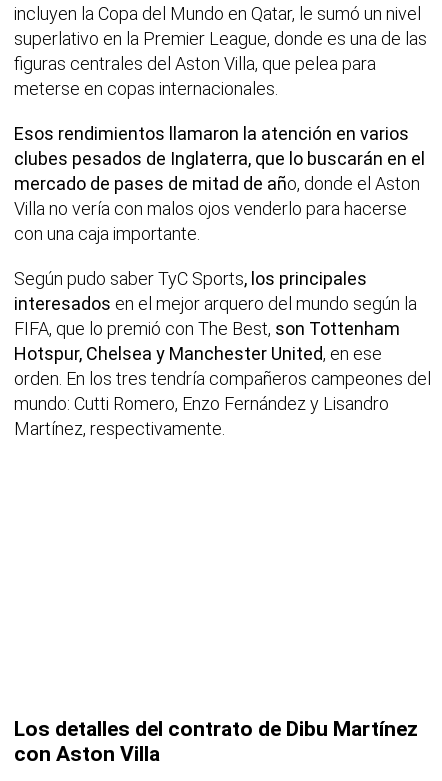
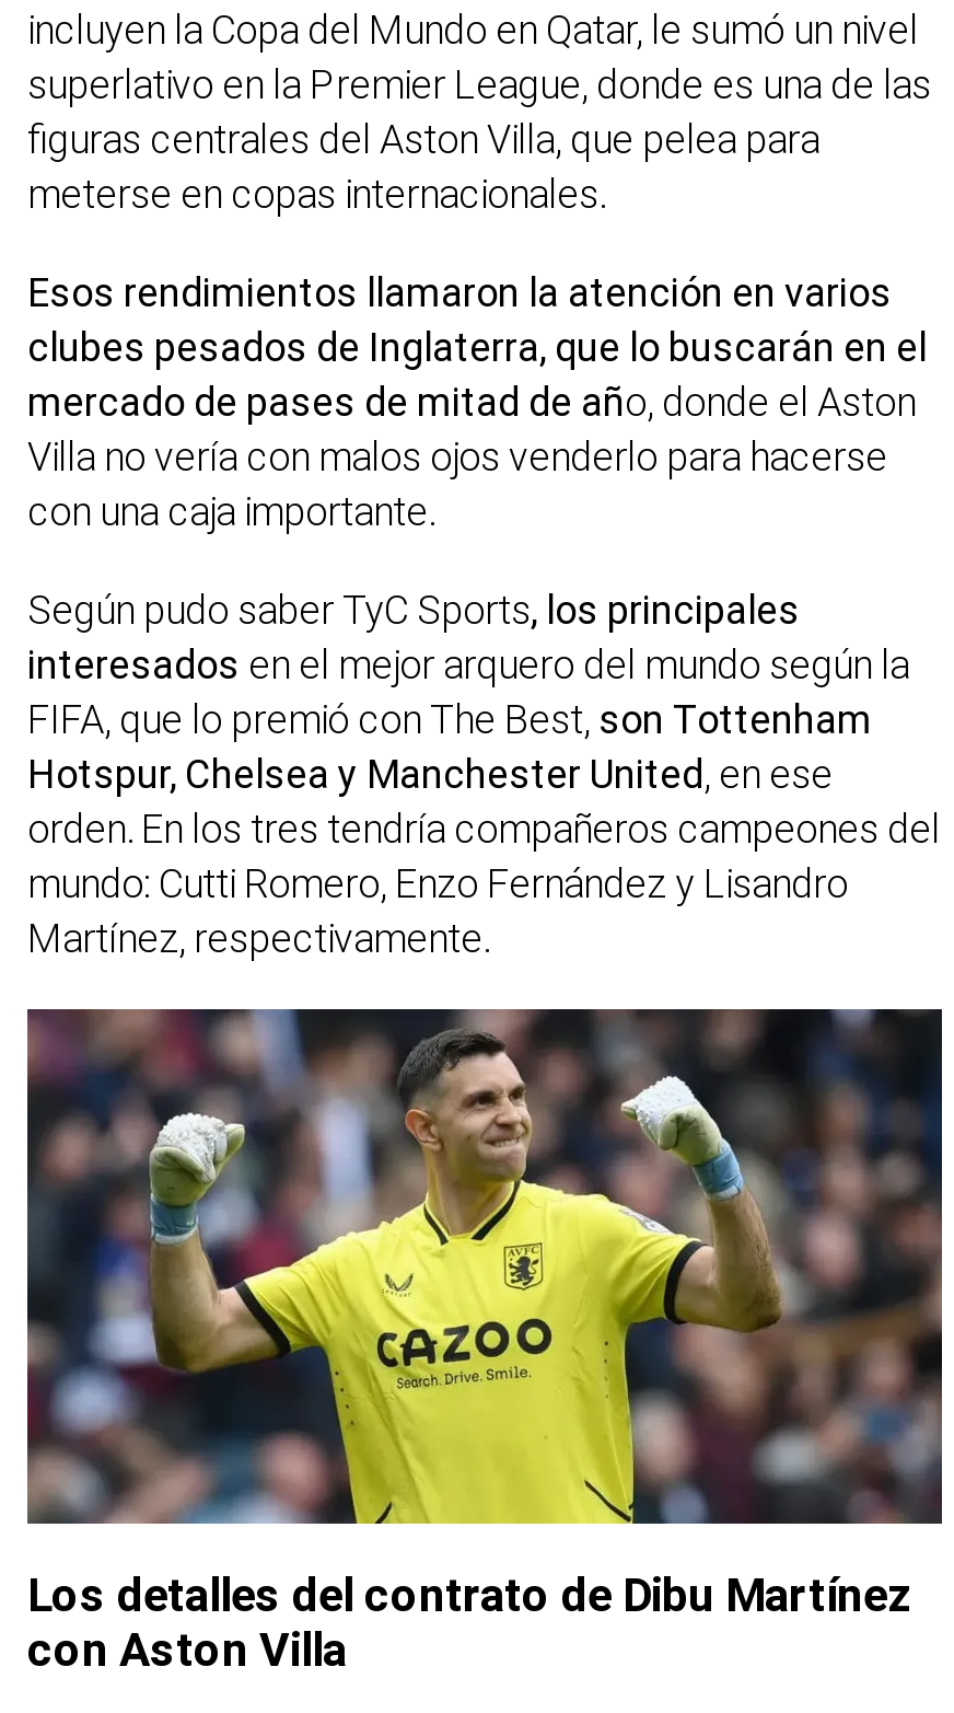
+ [image]
